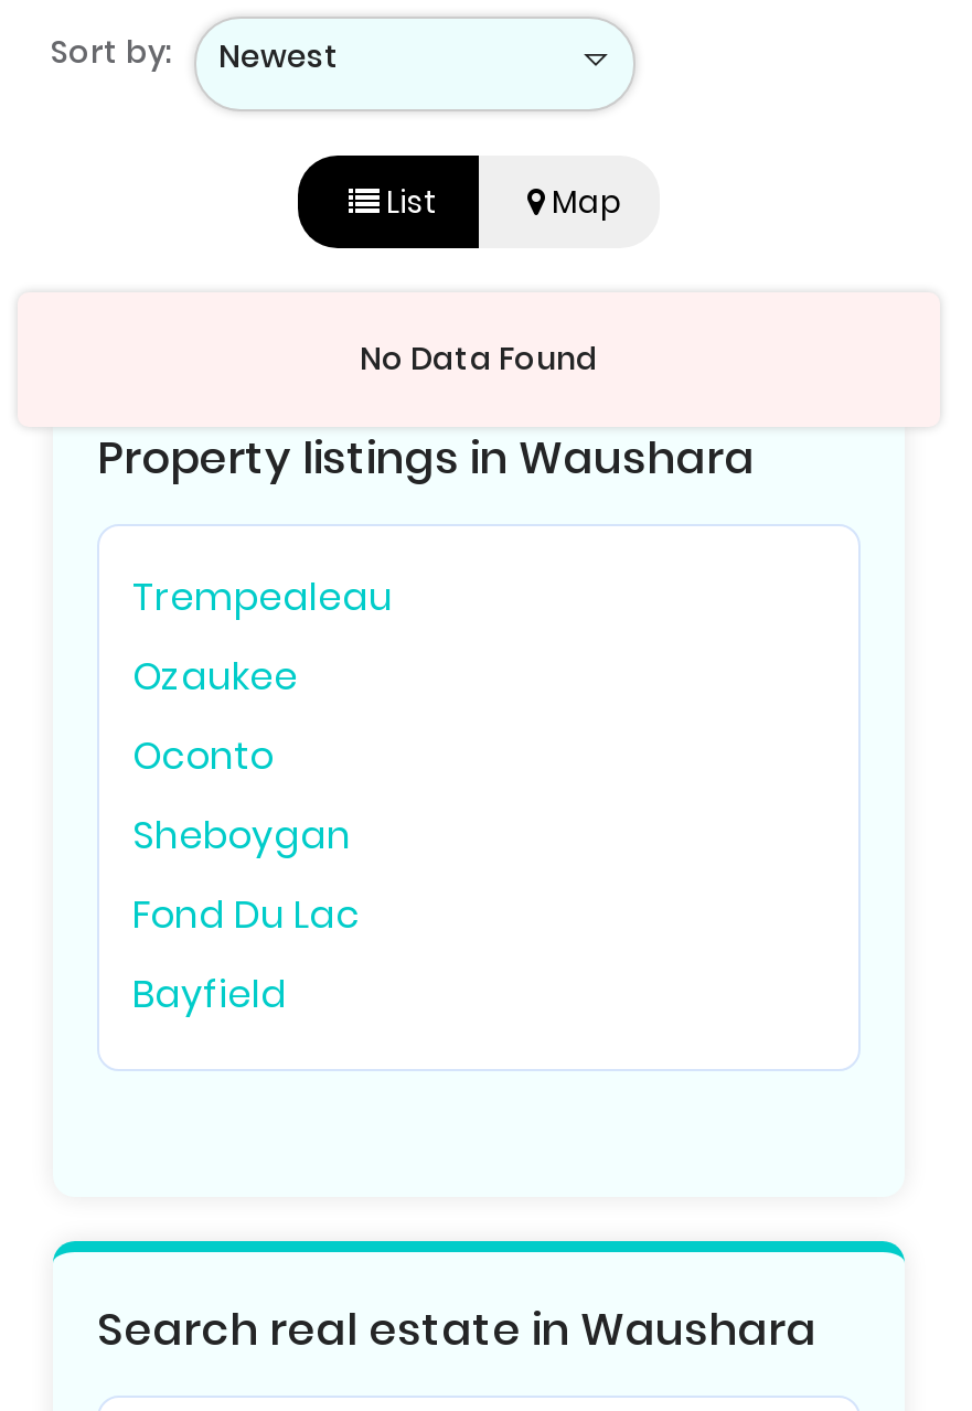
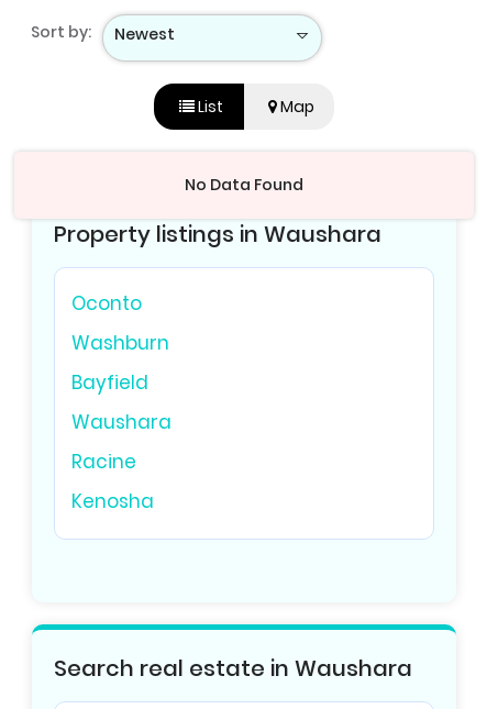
- Trempealeau
- Ozaukee

moved up: Oconto

- Sheboygan
- Fond Du Lac
+ Washburn

moved up: Bayfield

+ Waushara
+ Racine
+ Kenosha
